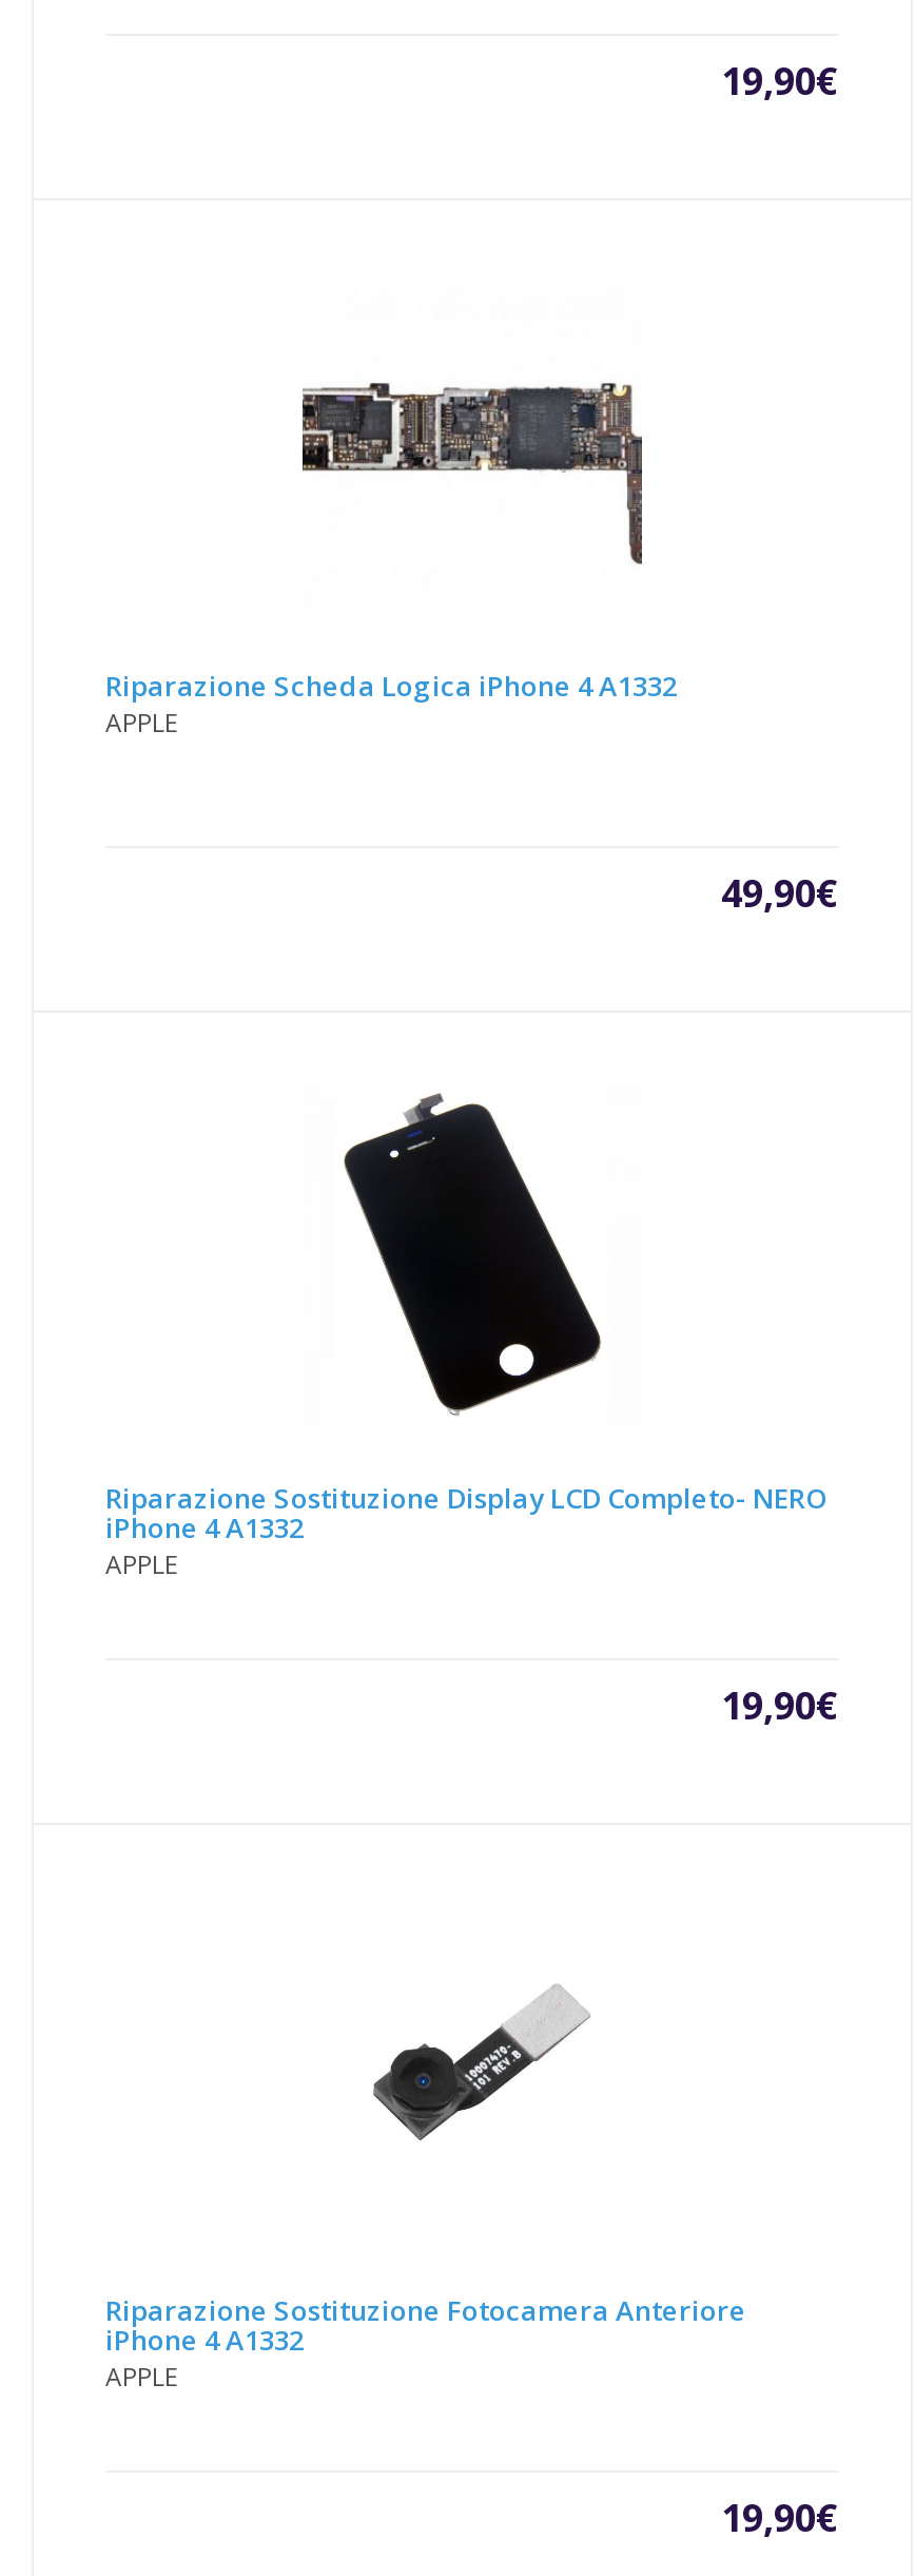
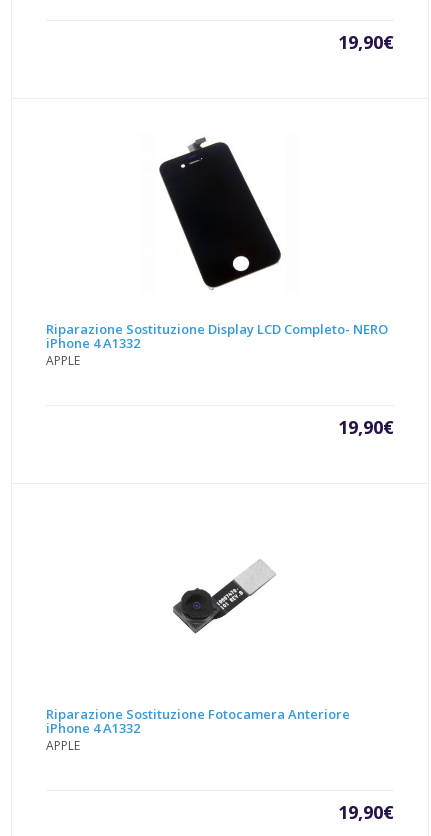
- [image]

- Riparazione Scheda Logica iPhone 4 A1332
- APPLE
- 49,90€
